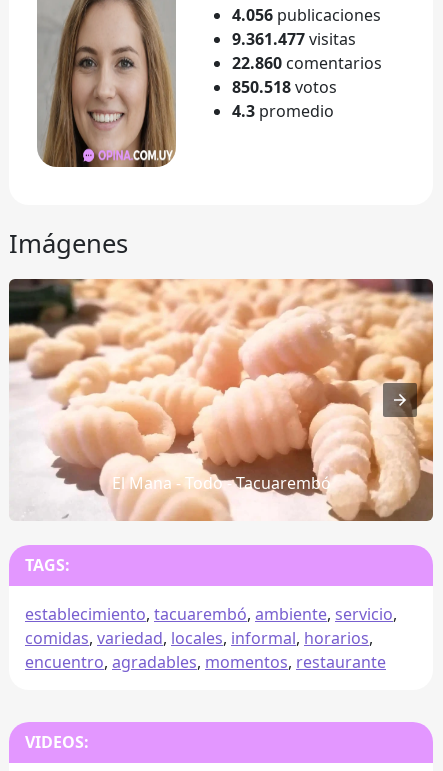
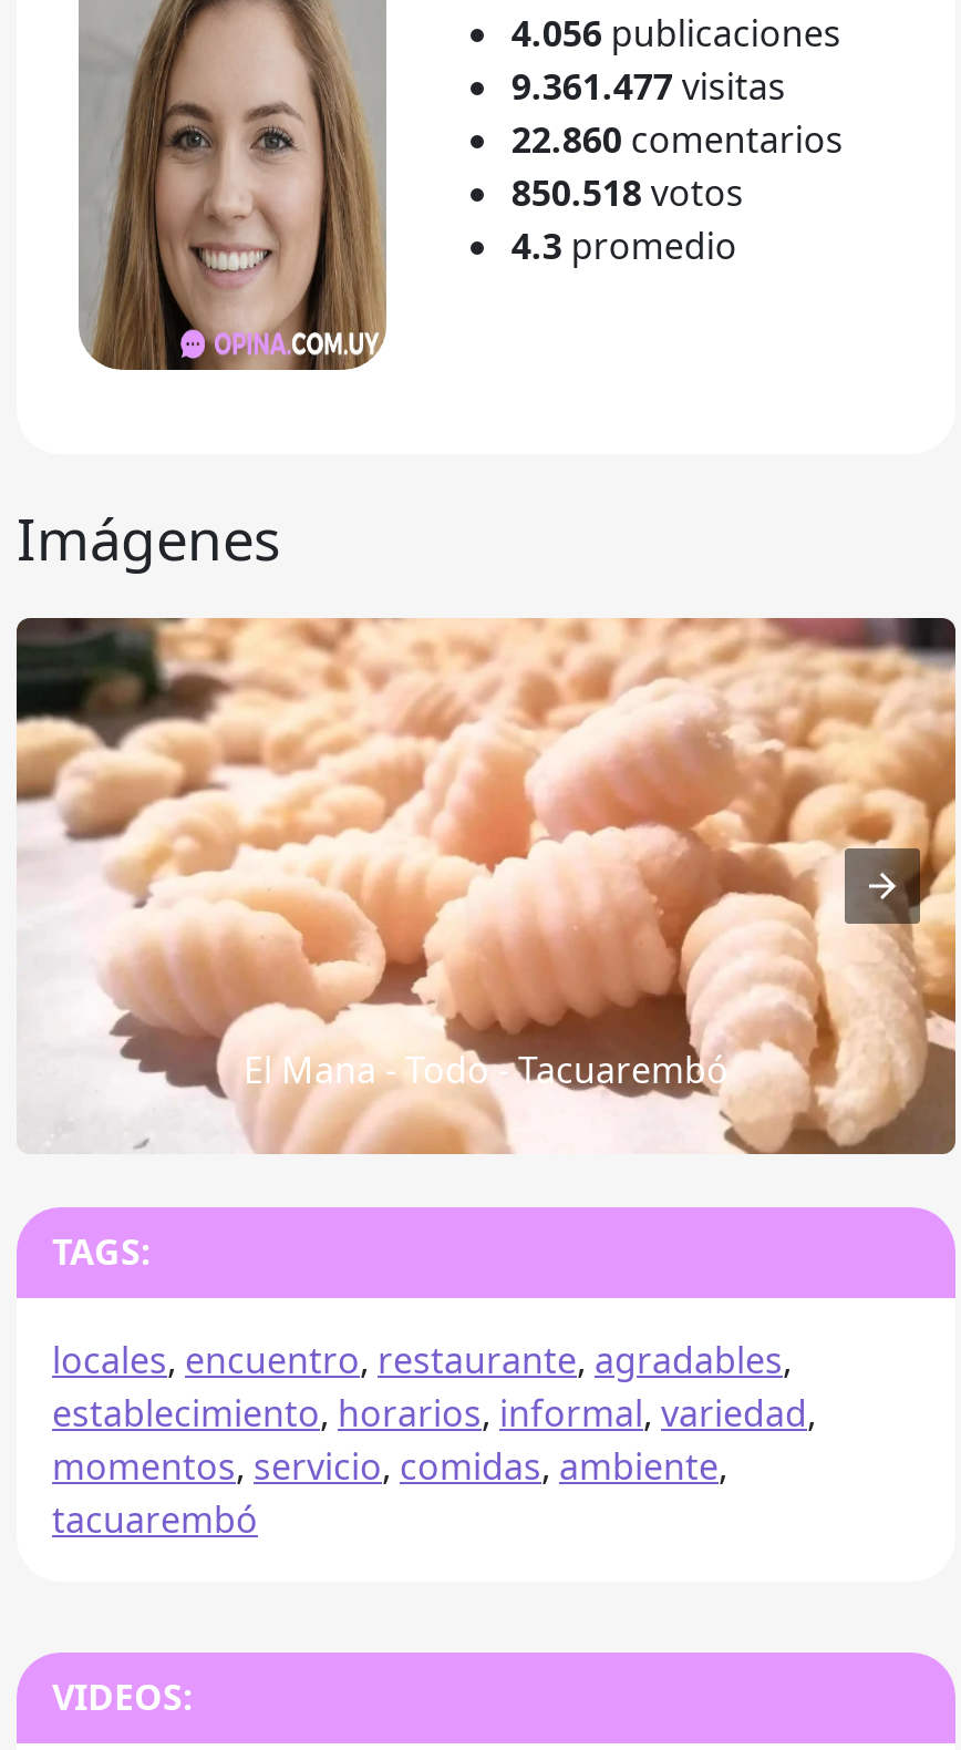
- establecimiento, tacuarembó, ambiente, servicio,
- comidas, variedad, locales, informal, horarios,
- encuentro, agradables, momentos, restaurante
+ locales, encuentro, restaurante, agradables,
+ establecimiento, horarios, informal, variedad,
+ momentos, servicio, comidas, ambiente,
+ tacuarembó
